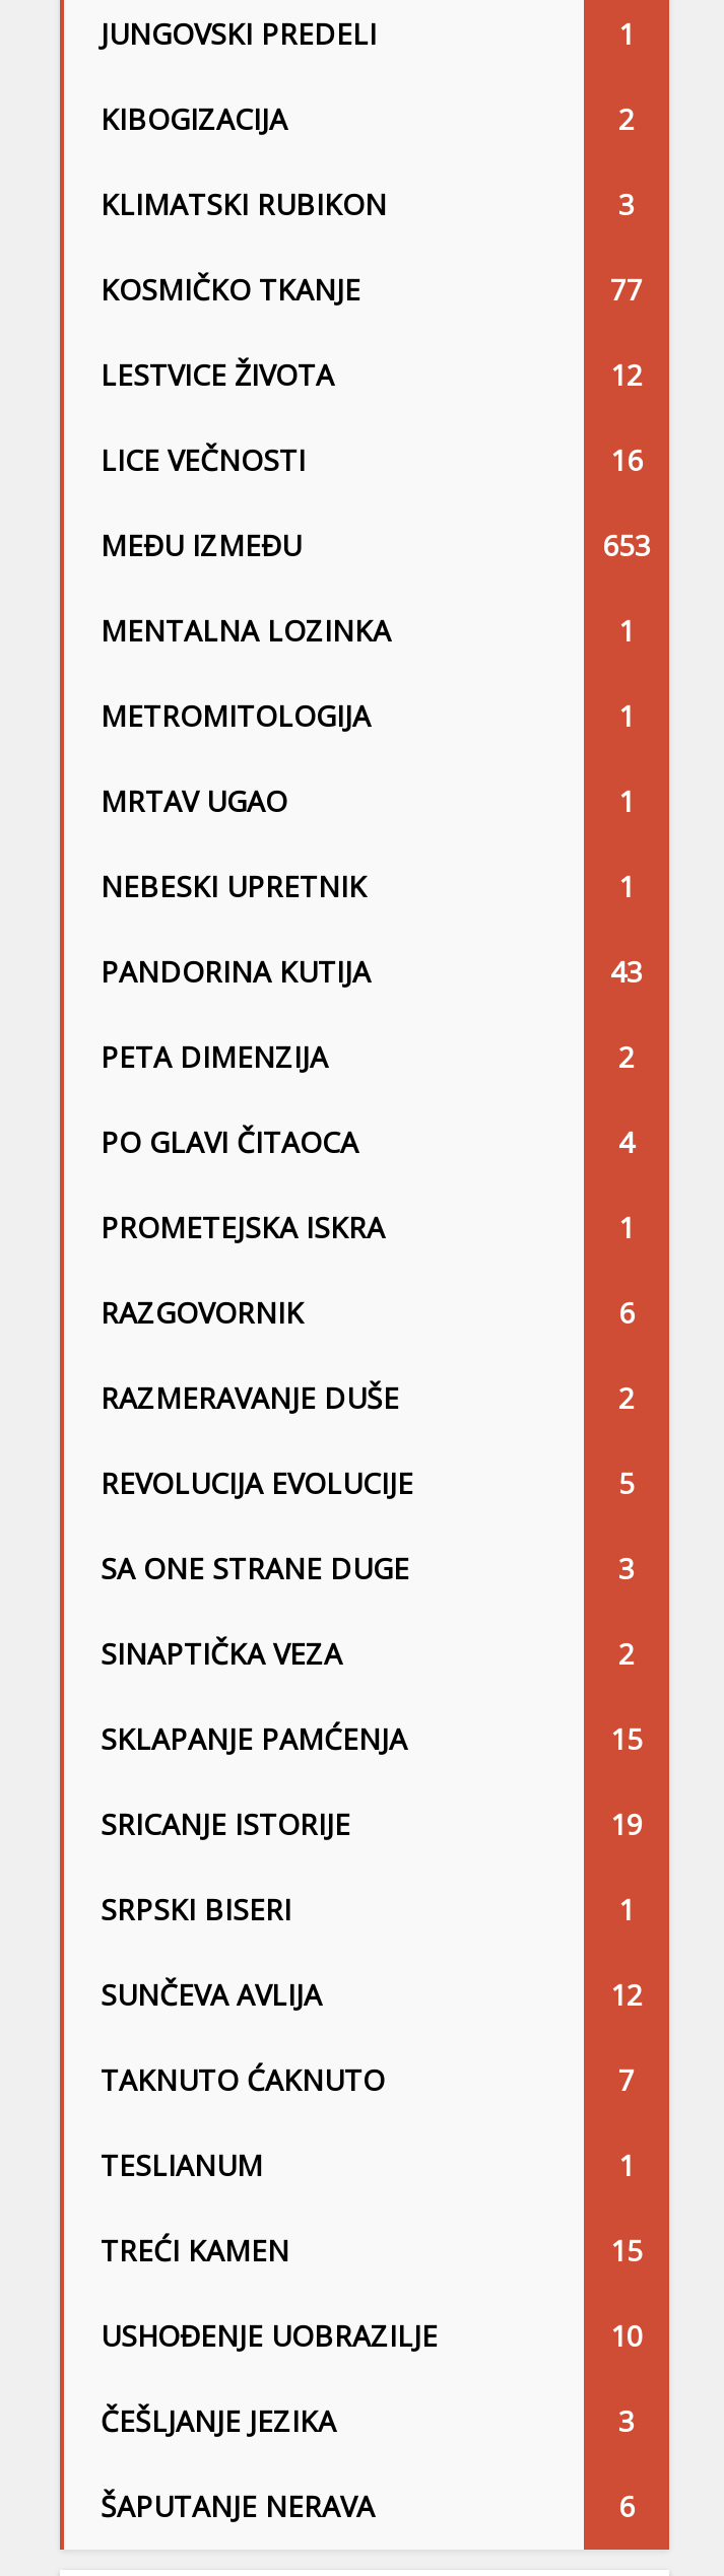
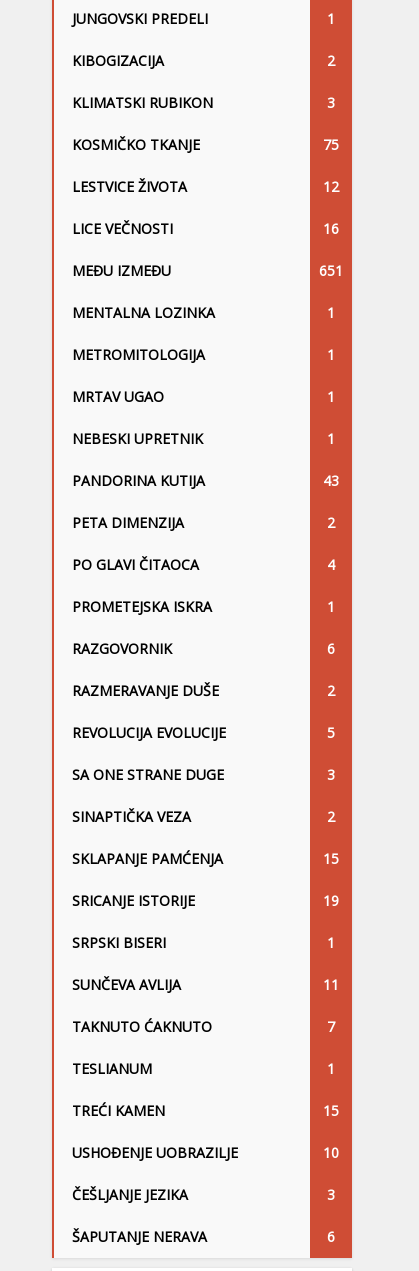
- 77
+ 75

- 653
+ 651

- 12
+ 11
